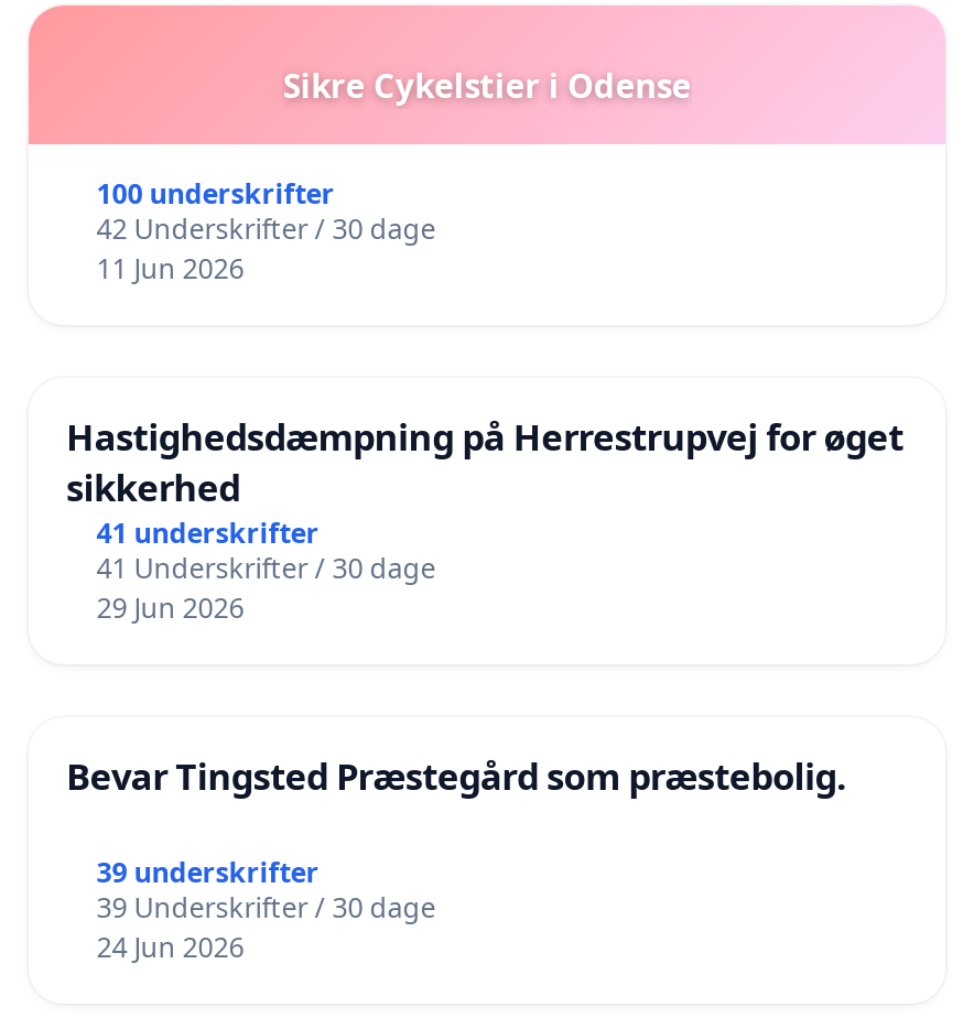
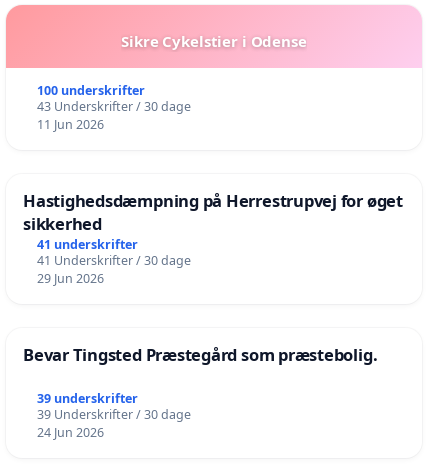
- 42 Underskrifter / 30 dage
+ 43 Underskrifter / 30 dage
